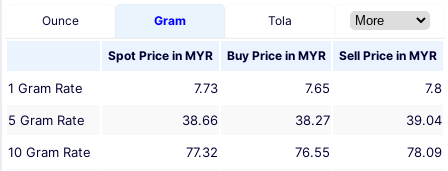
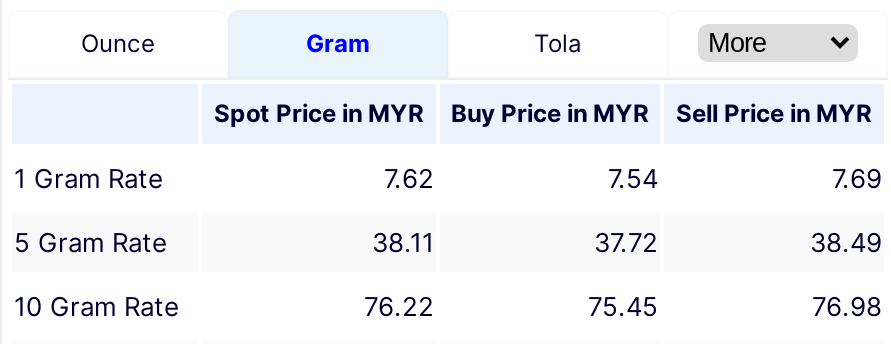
- 7.73
+ 7.62

- 7.65
+ 7.54

- 7.8
+ 7.69

- 38.66
+ 38.11

- 38.27
+ 37.72

- 39.04
+ 38.49

- 77.32
+ 76.22

- 76.55
+ 75.45

- 78.09
+ 76.98
